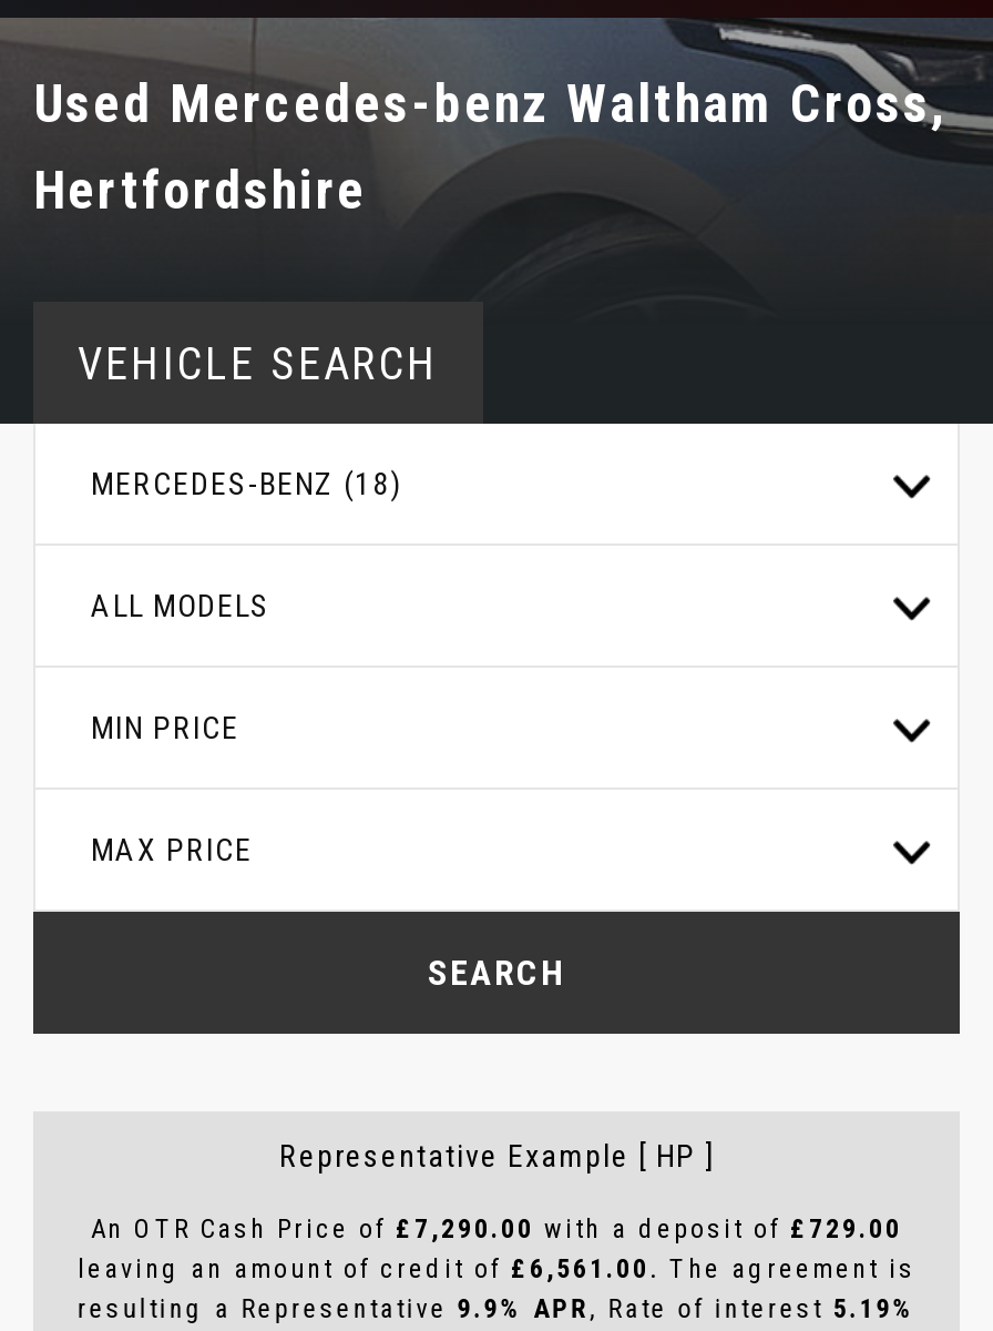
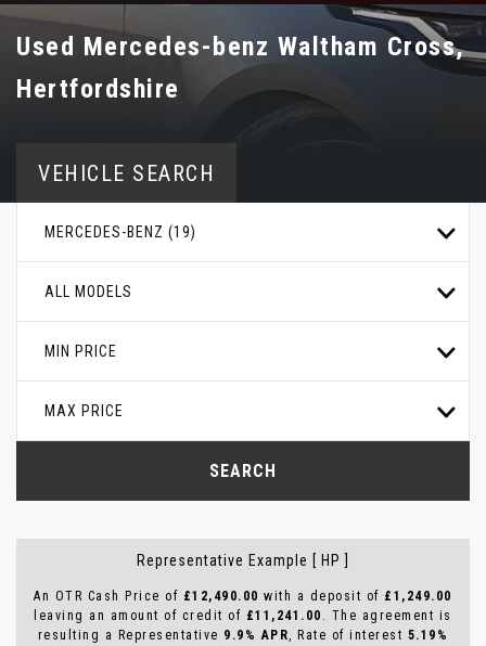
- MERCEDES-BENZ (18)
+ MERCEDES-BENZ (19)

- An OTR Cash Price of £7,290.00 with a deposit of £729.00
+ An OTR Cash Price of £12,490.00 with a deposit of £1,249.00

- leaving an amount of credit of £6,561.00. The agreement is
+ leaving an amount of credit of £11,241.00. The agreement is
